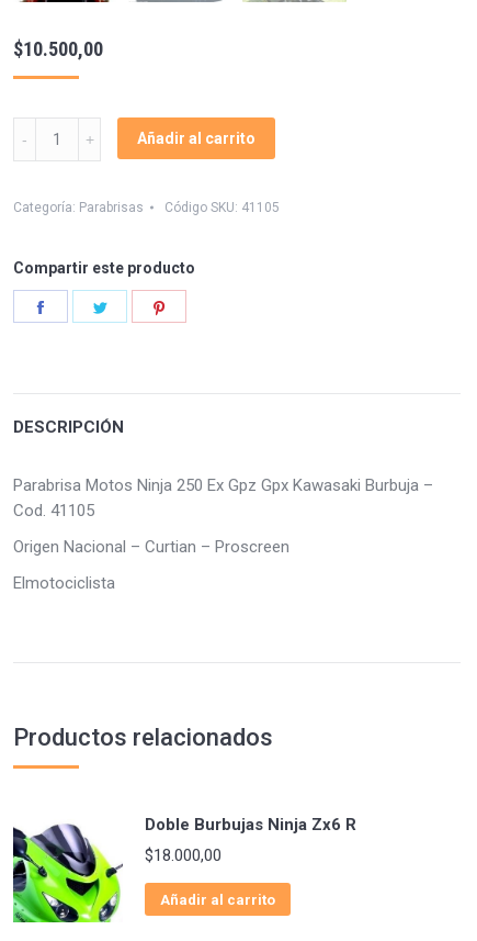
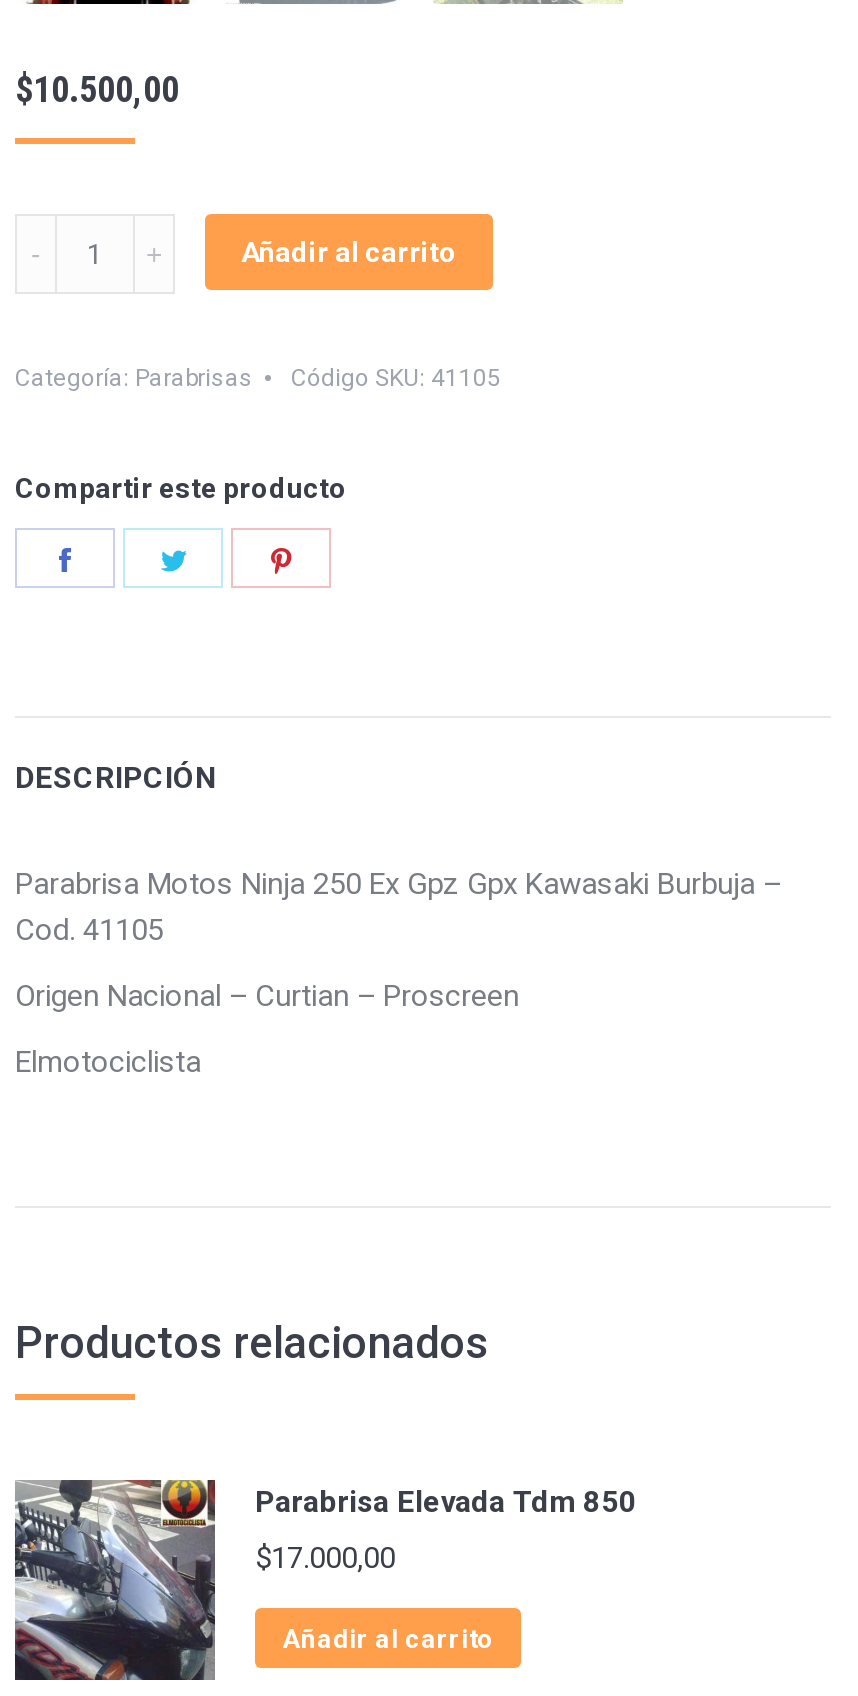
- [image]
- Doble Burbujas Ninja Zx6 R
+ [image]
+ Parabrisa Elevada Tdm 850

- $18.000,00
+ $17.000,00
